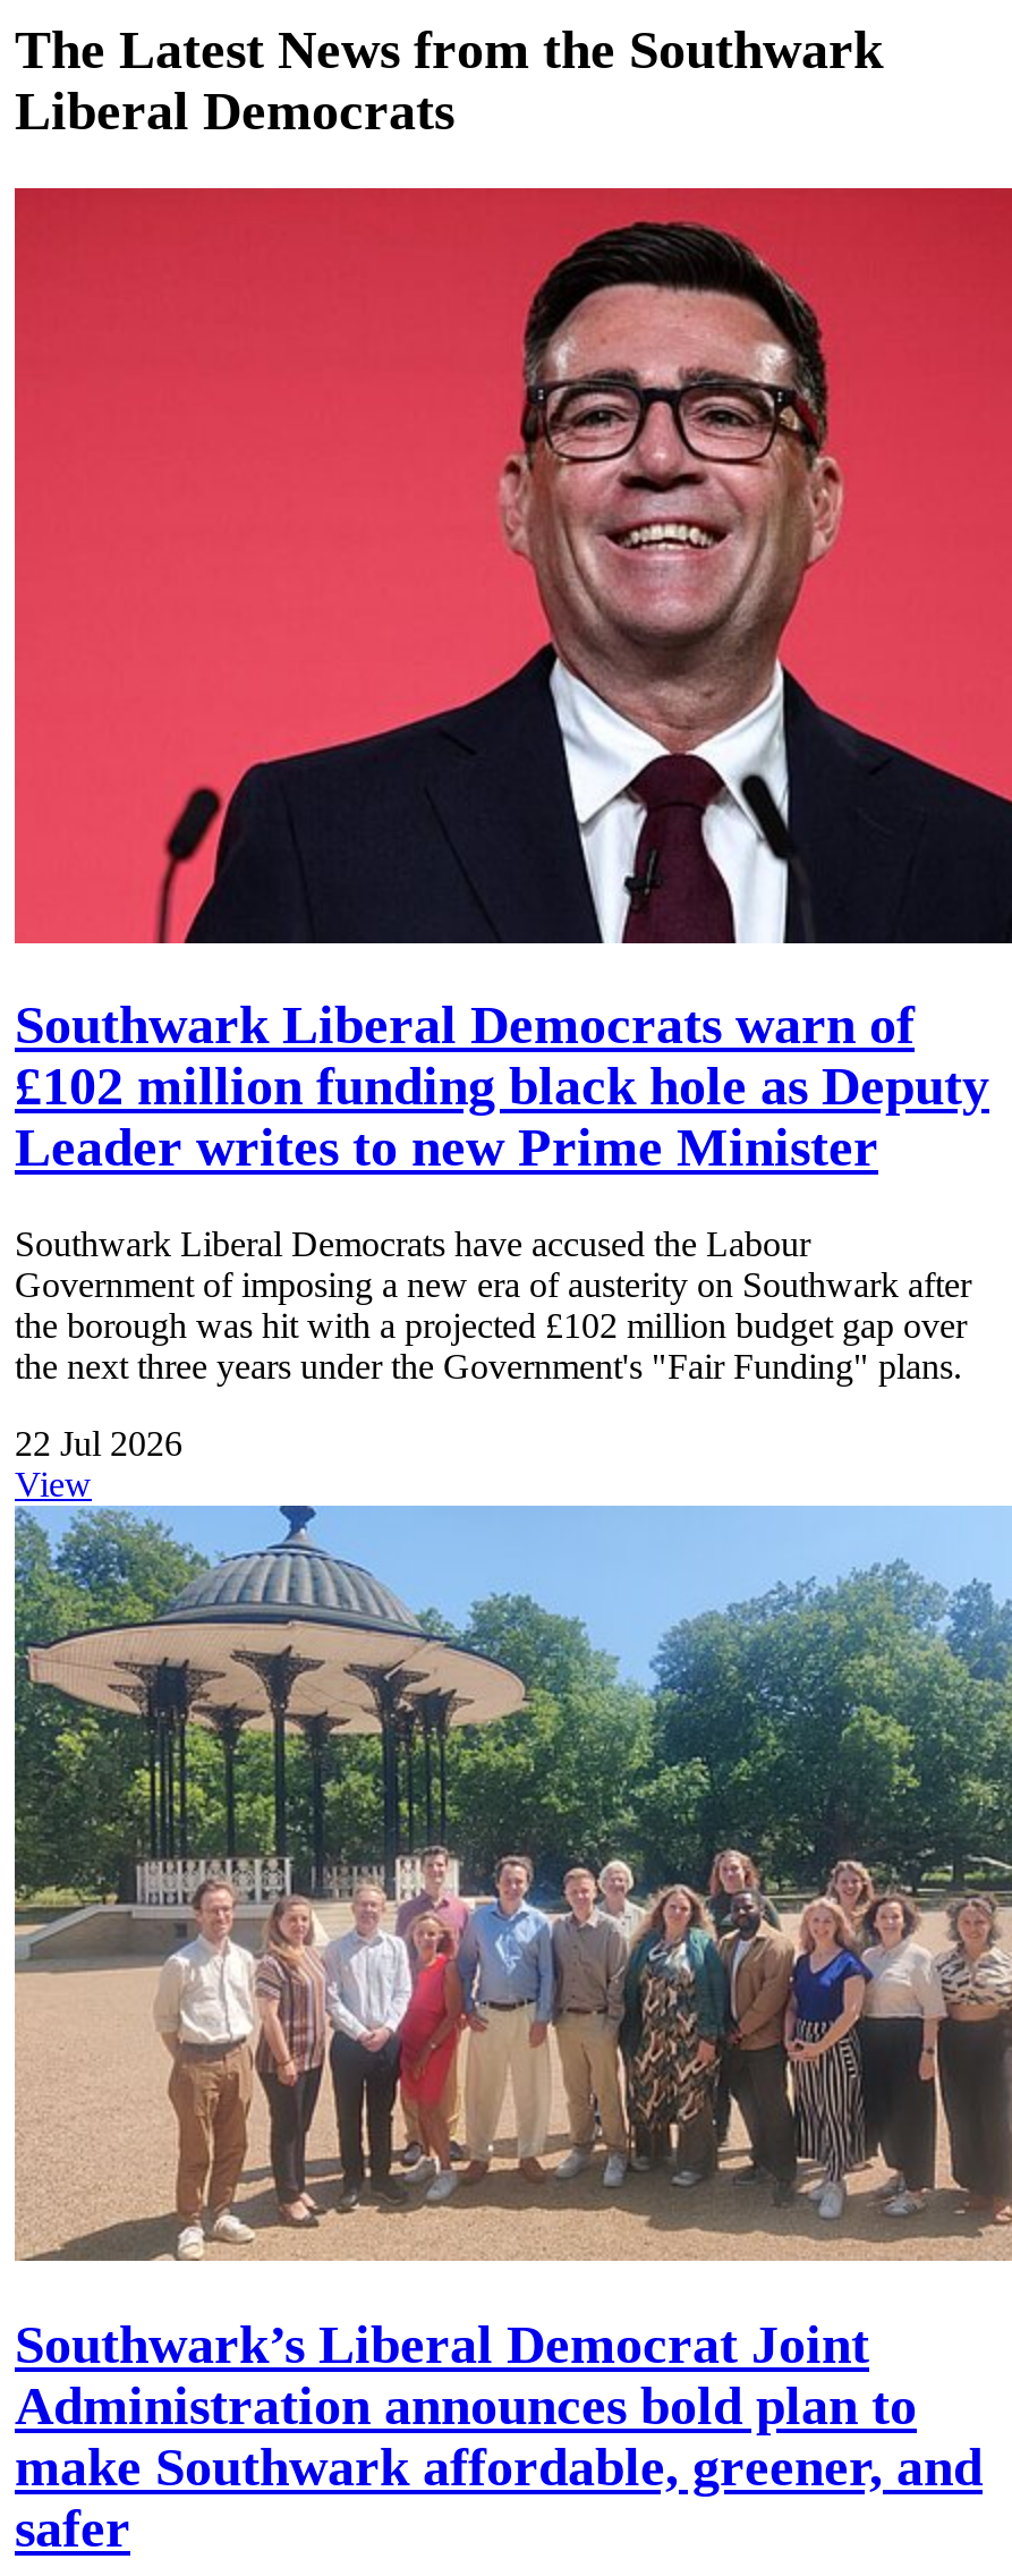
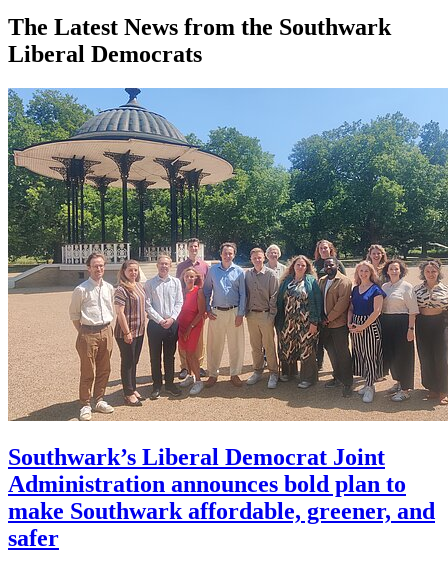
- [image]
- Southwark Liberal Democrats warn of
- £102 million funding black hole as Deputy
- Leader writes to new Prime Minister
- Southwark Liberal Democrats have accused the Labour
- Government of imposing a new era of austerity on Southwark after
- the borough was hit with a projected £102 million budget gap over
- the next three years under the Government's "Fair Funding" plans.
- 22 Jul 2026
- View
